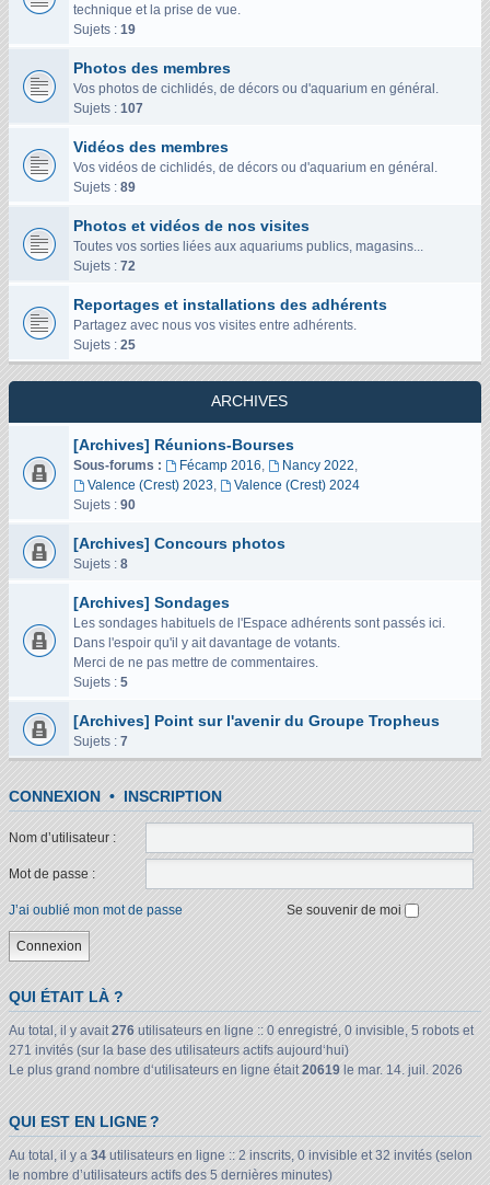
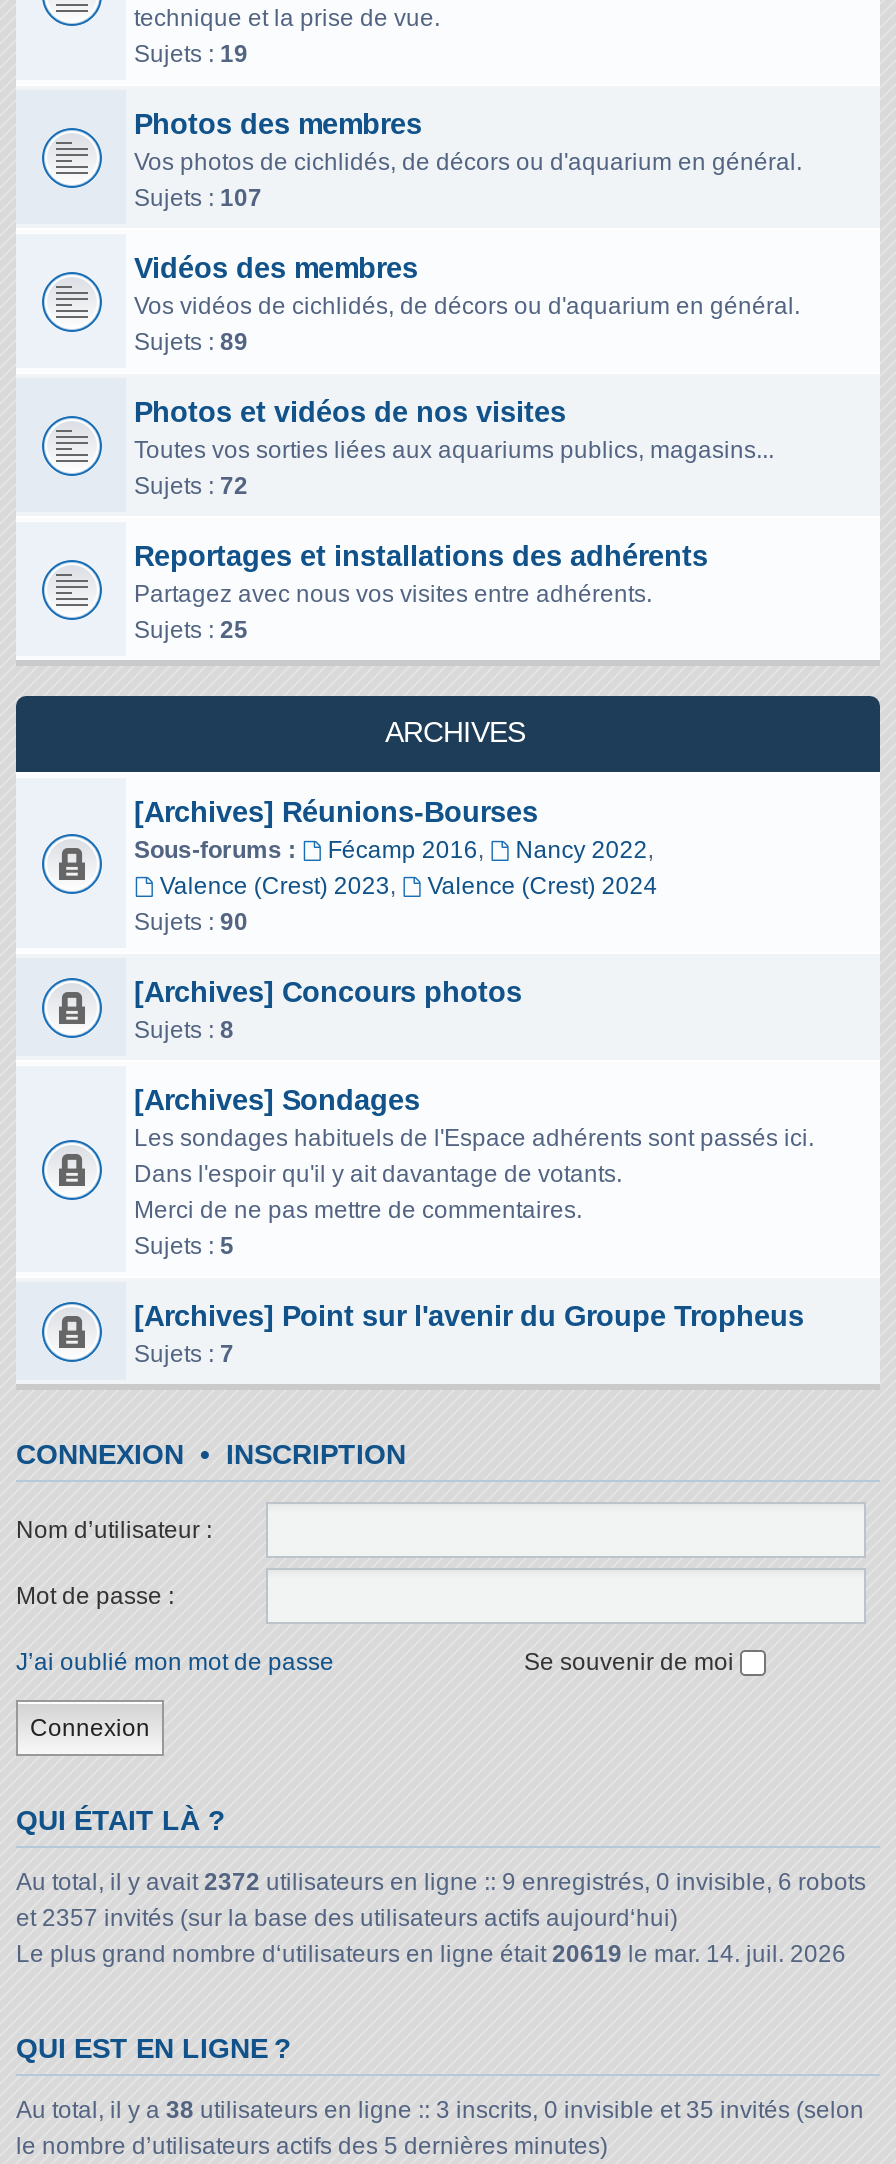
- Au total, il y avait 276 utilisateurs en ligne :: 0 enregistré, 0 invisible, 5 robots et
- 271 invités (sur la base des utilisateurs actifs aujourd‘hui)
+ Au total, il y avait 2372 utilisateurs en ligne :: 9 enregistrés, 0 invisible, 6 robots
+ et 2357 invités (sur la base des utilisateurs actifs aujourd‘hui)

- Au total, il y a 34 utilisateurs en ligne :: 2 inscrits, 0 invisible et 32 invités (selon
+ Au total, il y a 38 utilisateurs en ligne :: 3 inscrits, 0 invisible et 35 invités (selon
